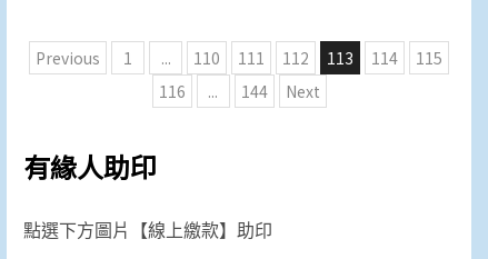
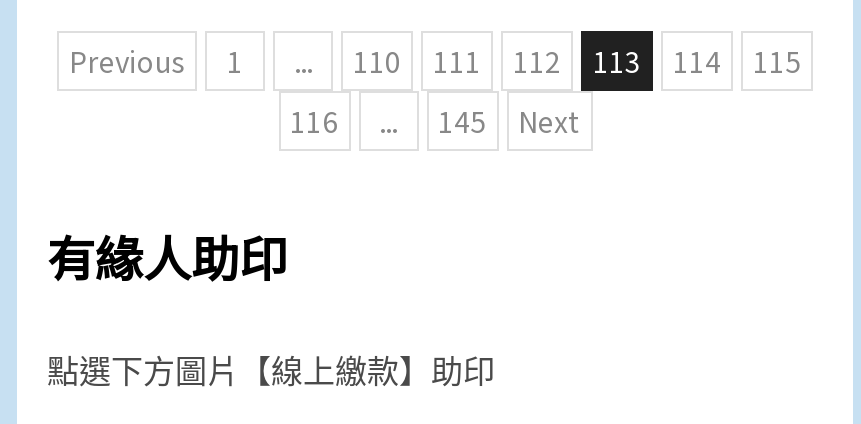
- 144
+ 145
